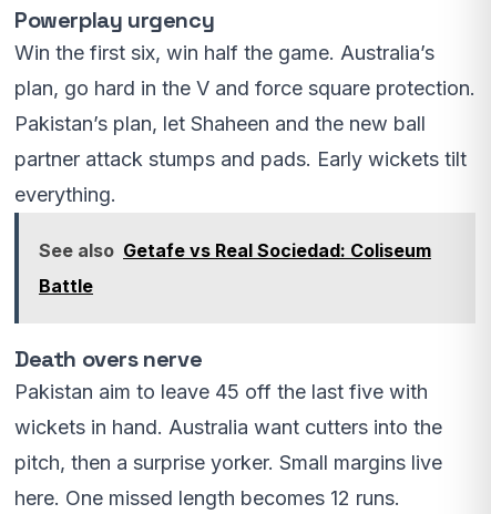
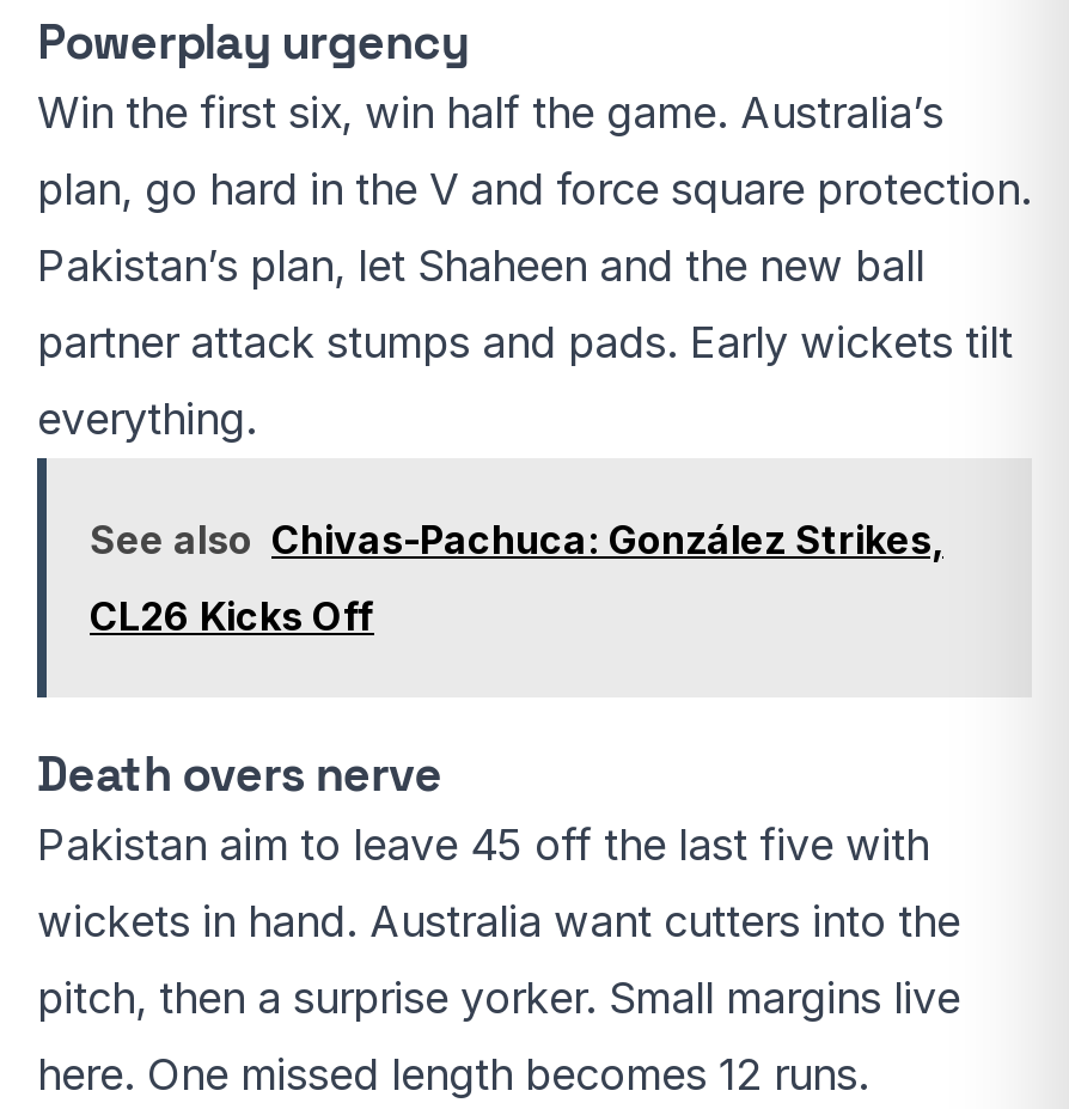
- See also Getafe vs Real Sociedad: Coliseum
+ See also Chivas-Pachuca: González Strikes,

- Battle
+ CL26 Kicks Off
